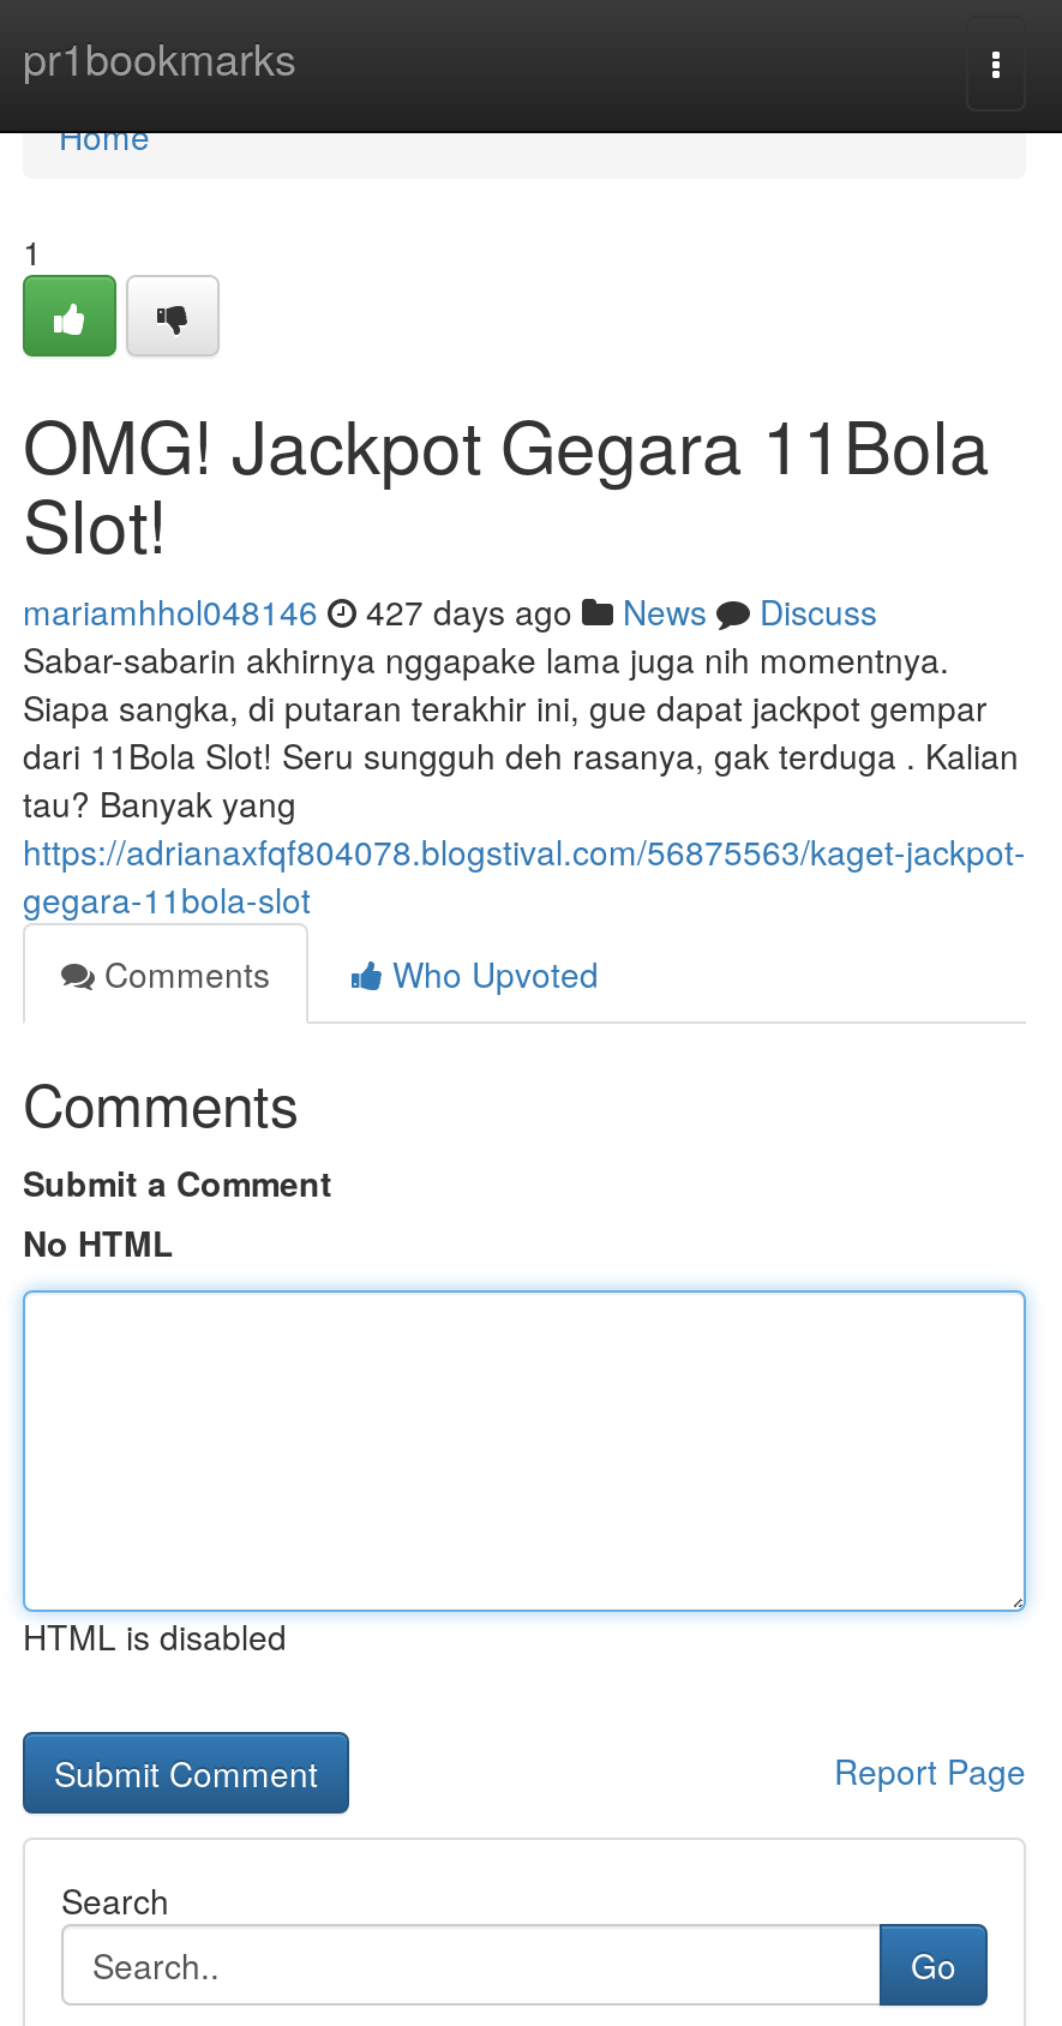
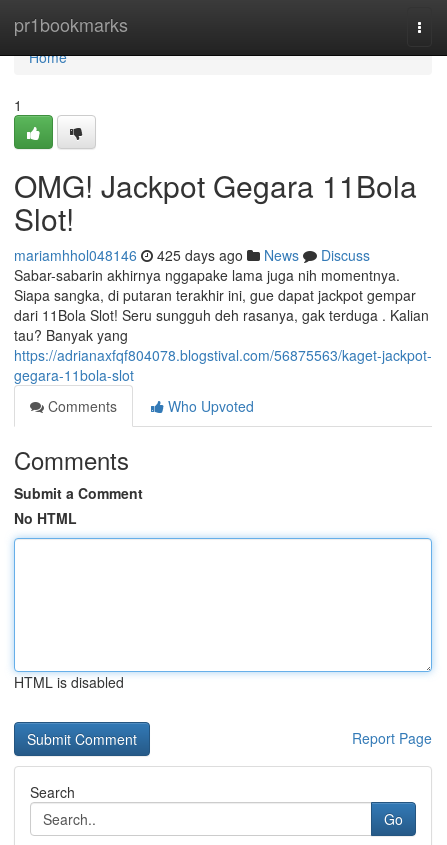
- mariamhhol048146 427 days ago News Discuss
+ mariamhhol048146 425 days ago News Discuss
